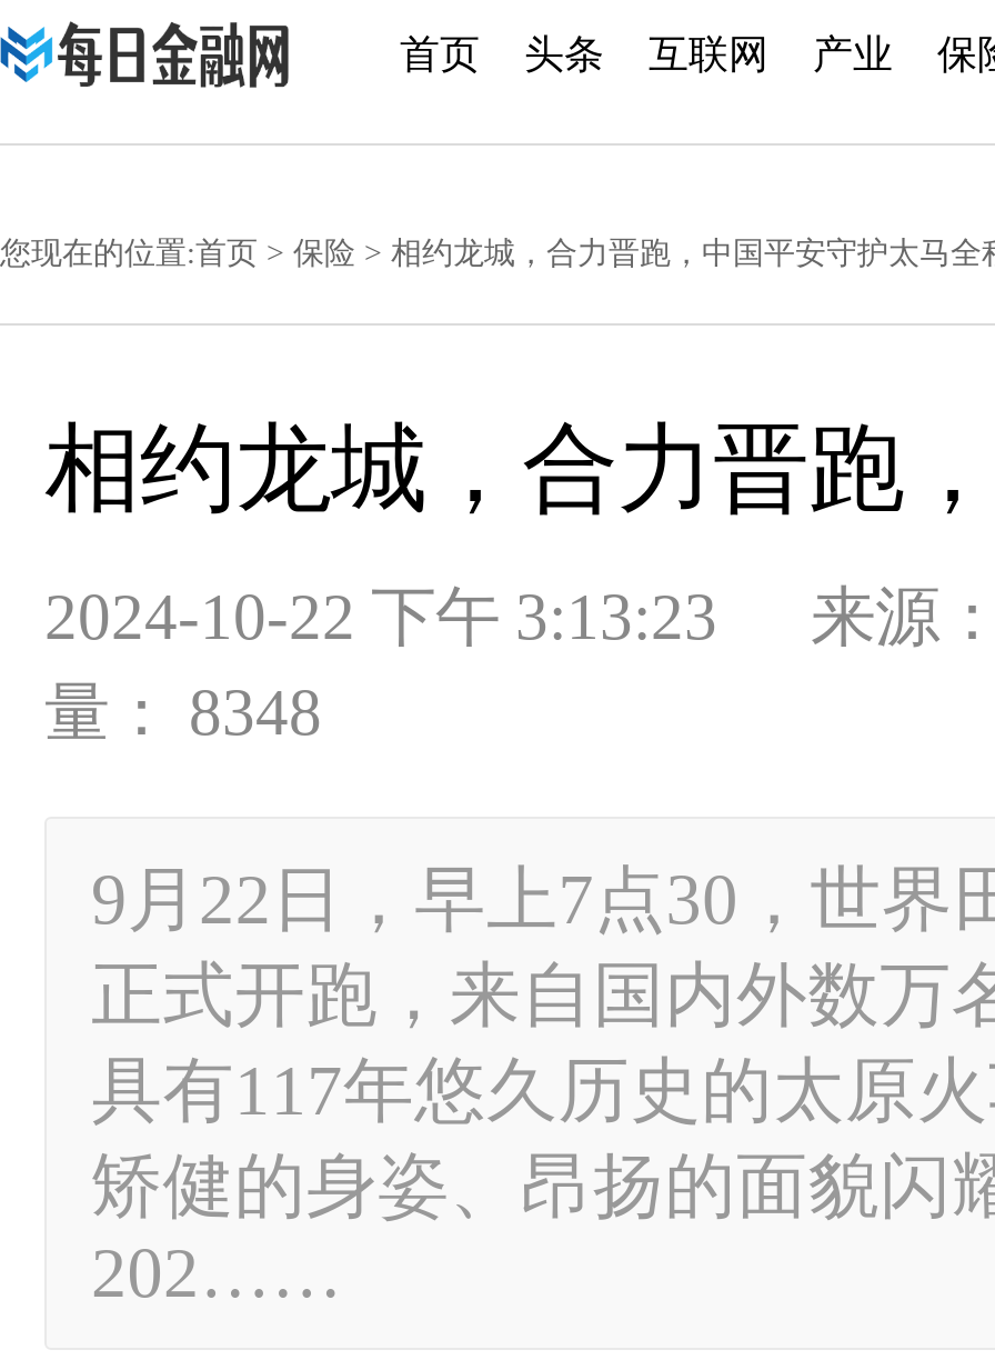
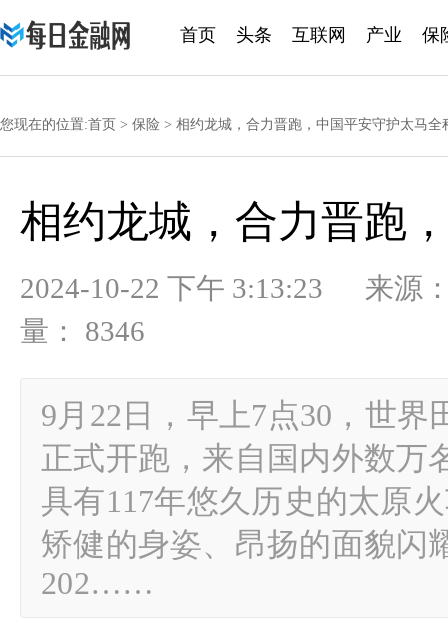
- 量： 8348
+ 量： 8346
